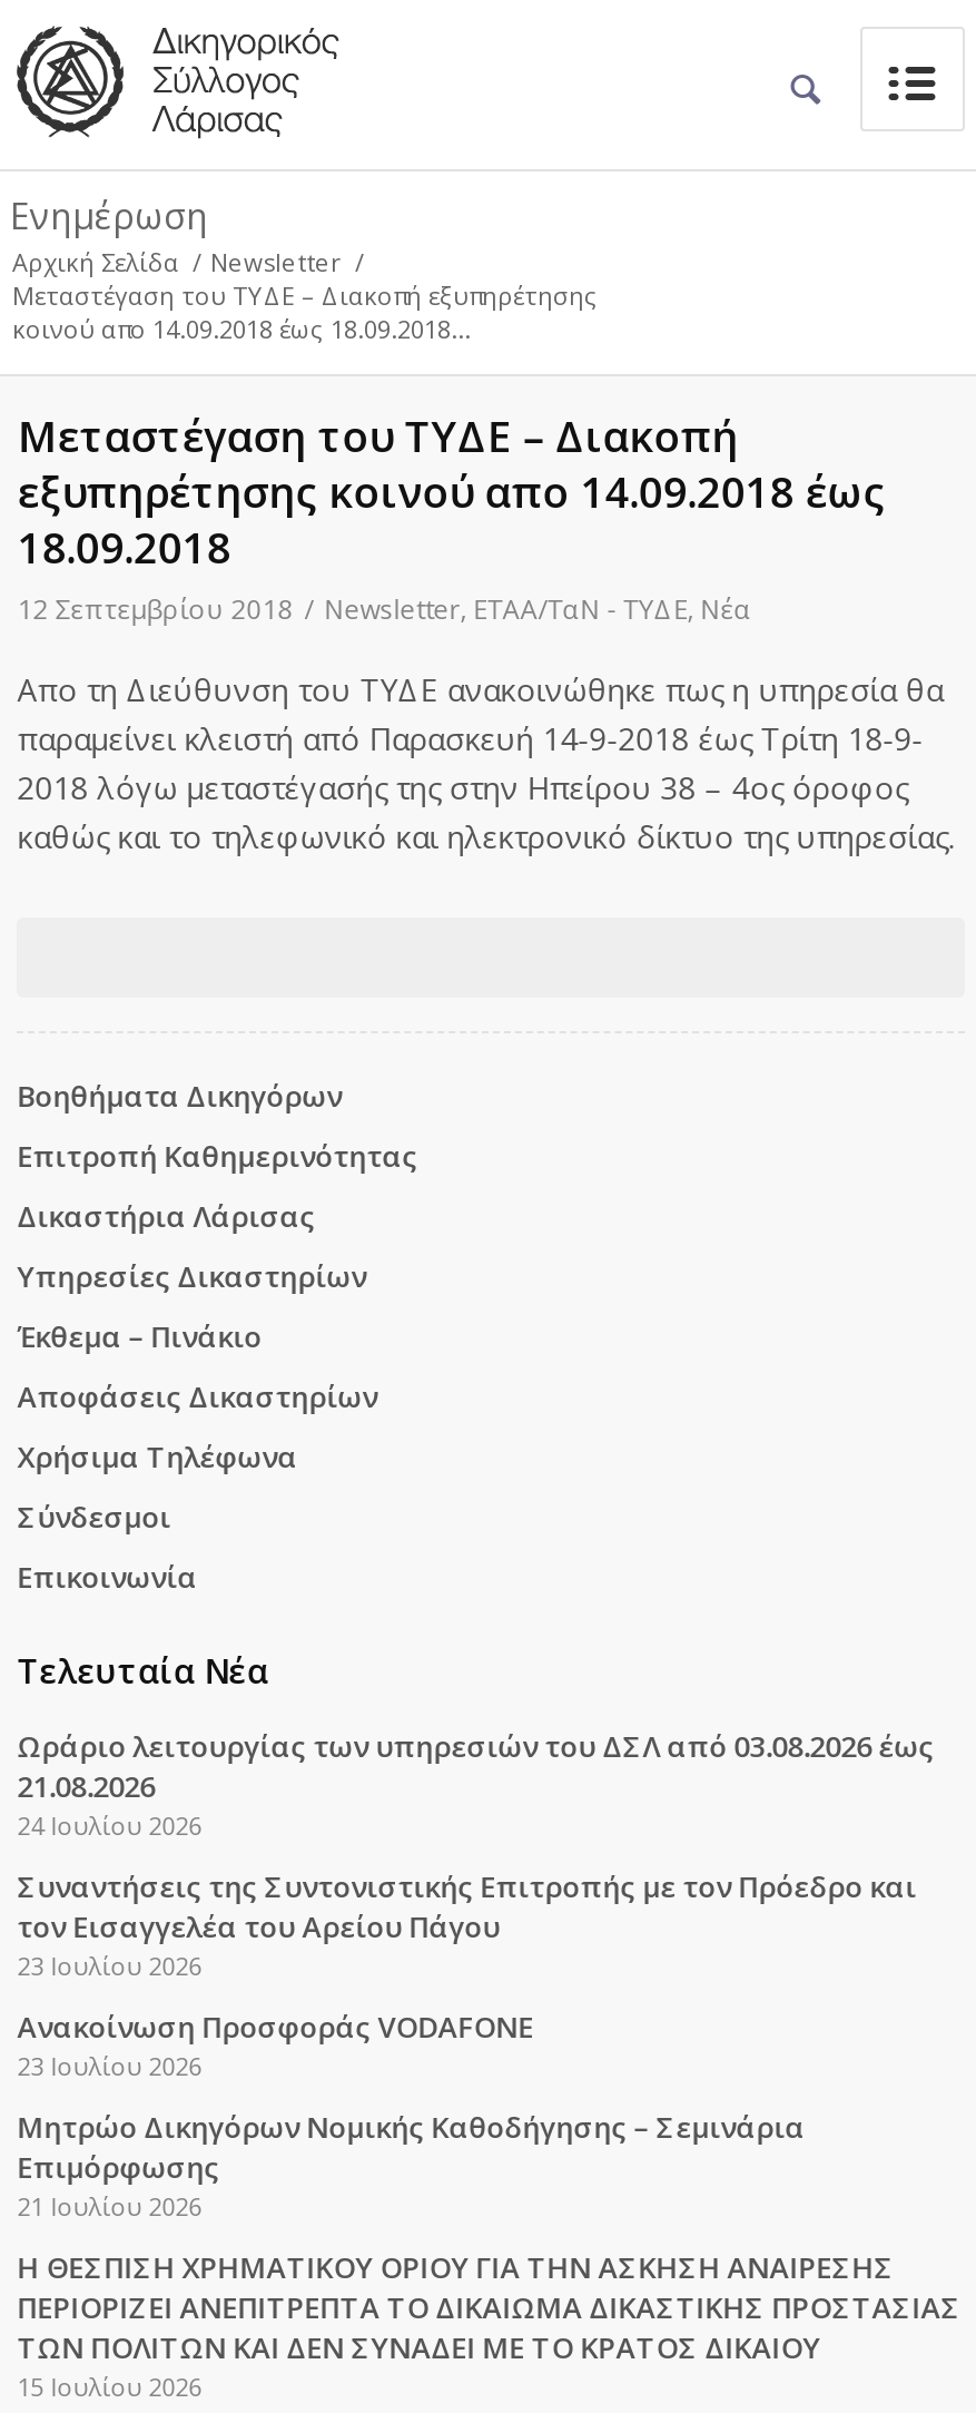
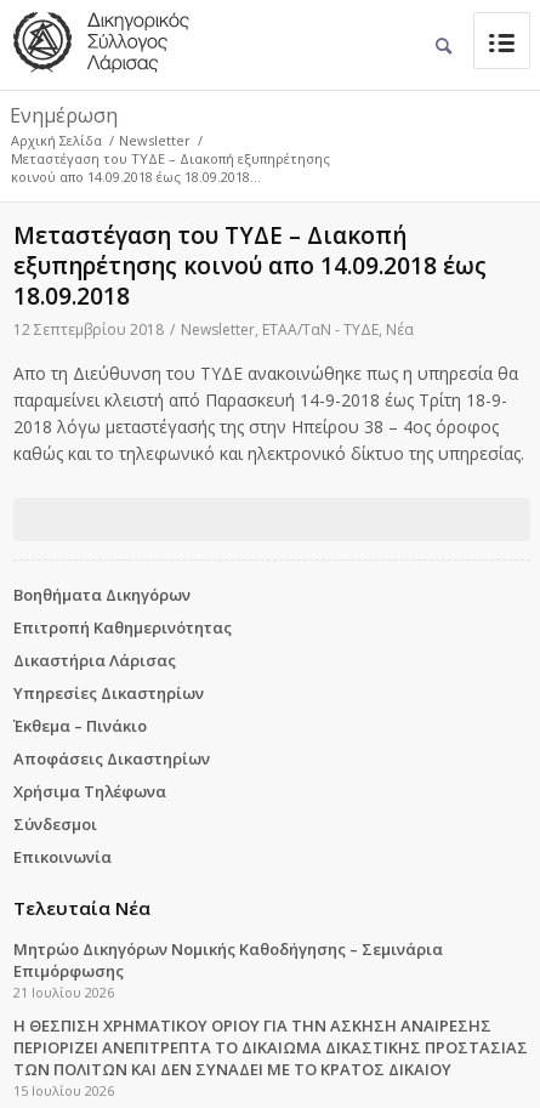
- Ωράριο λειτουργίας των υπηρεσιών του ΔΣΛ από 03.08.2026 έως
- 21.08.2026
- 24 Ιουλίου 2026
- Συναντήσεις της Συντονιστικής Επιτροπής με τον Πρόεδρο και
- τον Εισαγγελέα του Αρείου Πάγου
- 23 Ιουλίου 2026
- Ανακοίνωση Προσφοράς VODAFONE
- 23 Ιουλίου 2026
